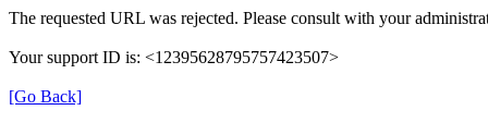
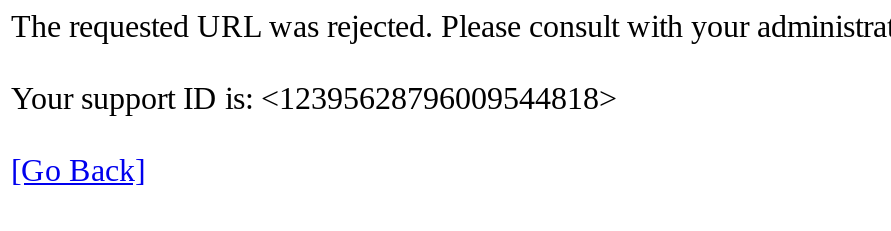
- Your support ID is: <12395628795757423507>
+ Your support ID is: <12395628796009544818>
